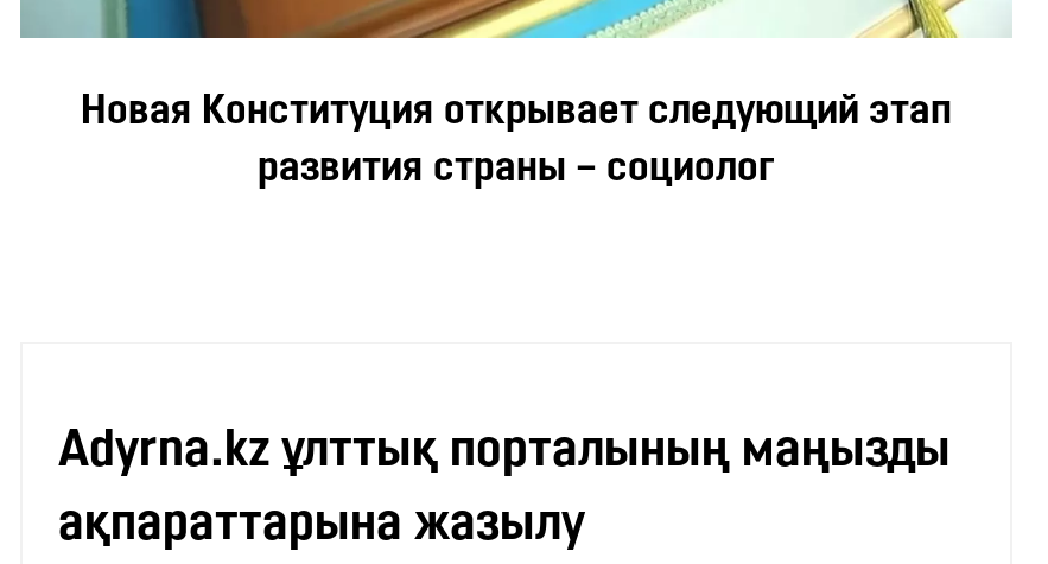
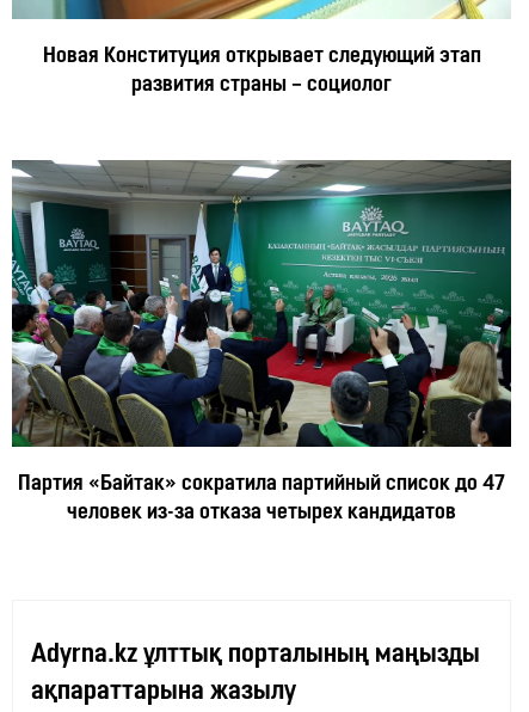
+ [image]
+ Партия «Байтак» сократила партийный список до 47
+ человек из-за отказа четырех кандидатов
